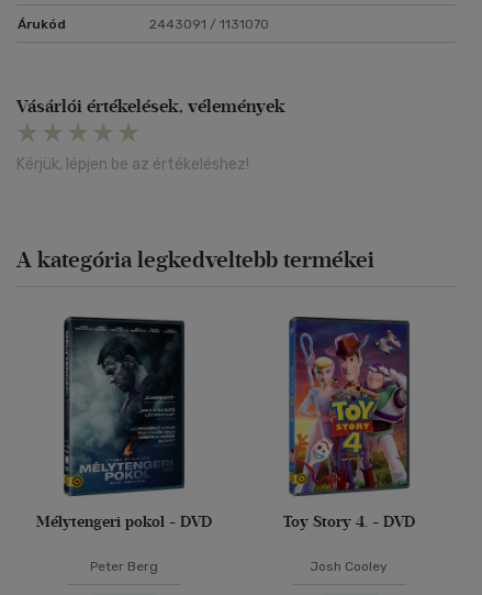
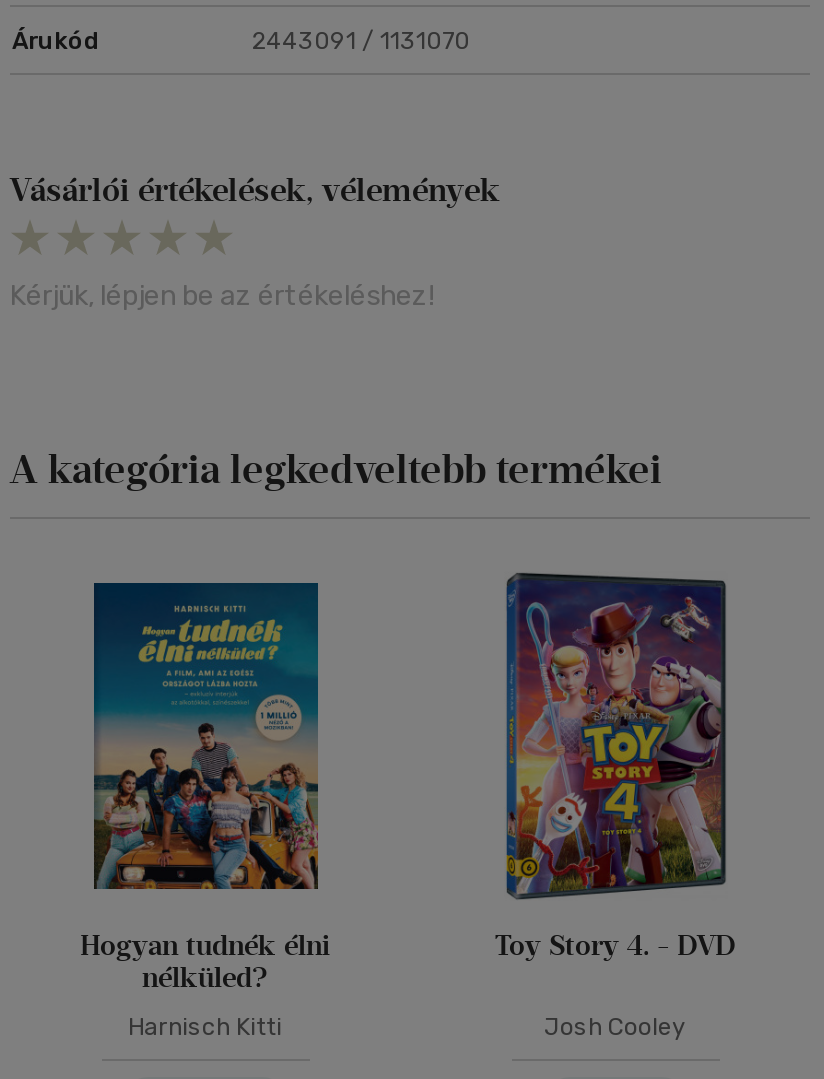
- [image]
- Mélytengeri pokol - DVD
+ [image]
+ Hogyan tudnék élni
+ nélküled?

- Peter Berg
+ Harnisch Kitti
